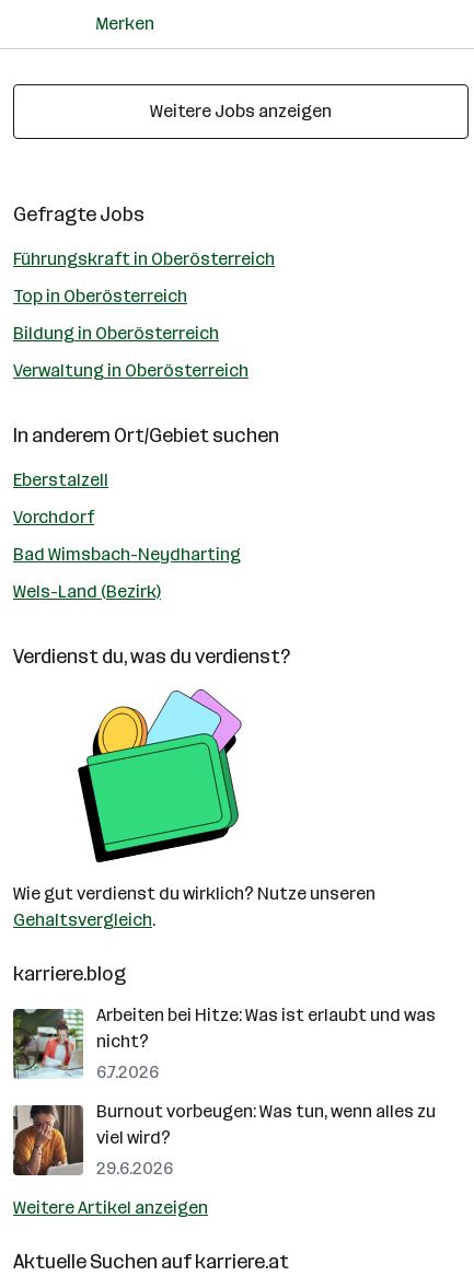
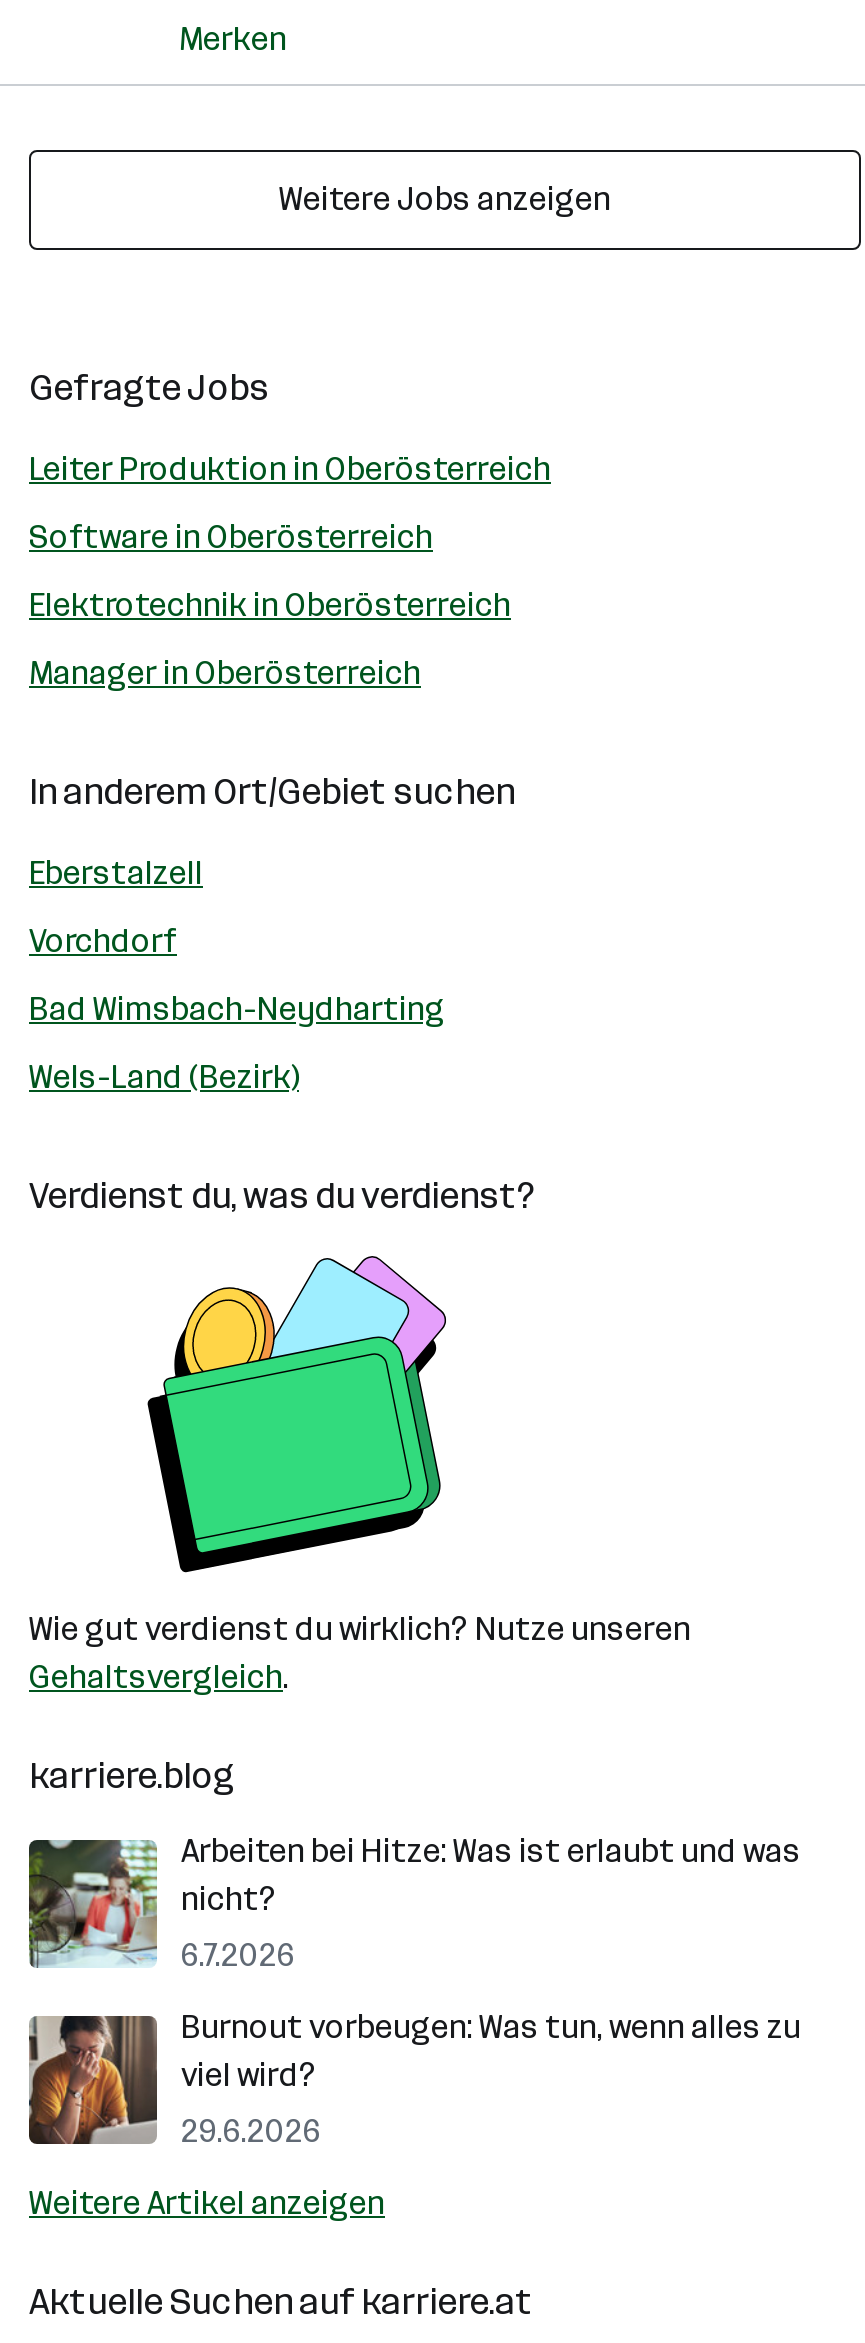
- Führungskraft in Oberösterreich
+ Leiter Produktion in Oberösterreich

- Top in Oberösterreich
+ Software in Oberösterreich

- Bildung in Oberösterreich
+ Elektrotechnik in Oberösterreich

- Verwaltung in Oberösterreich
+ Manager in Oberösterreich
